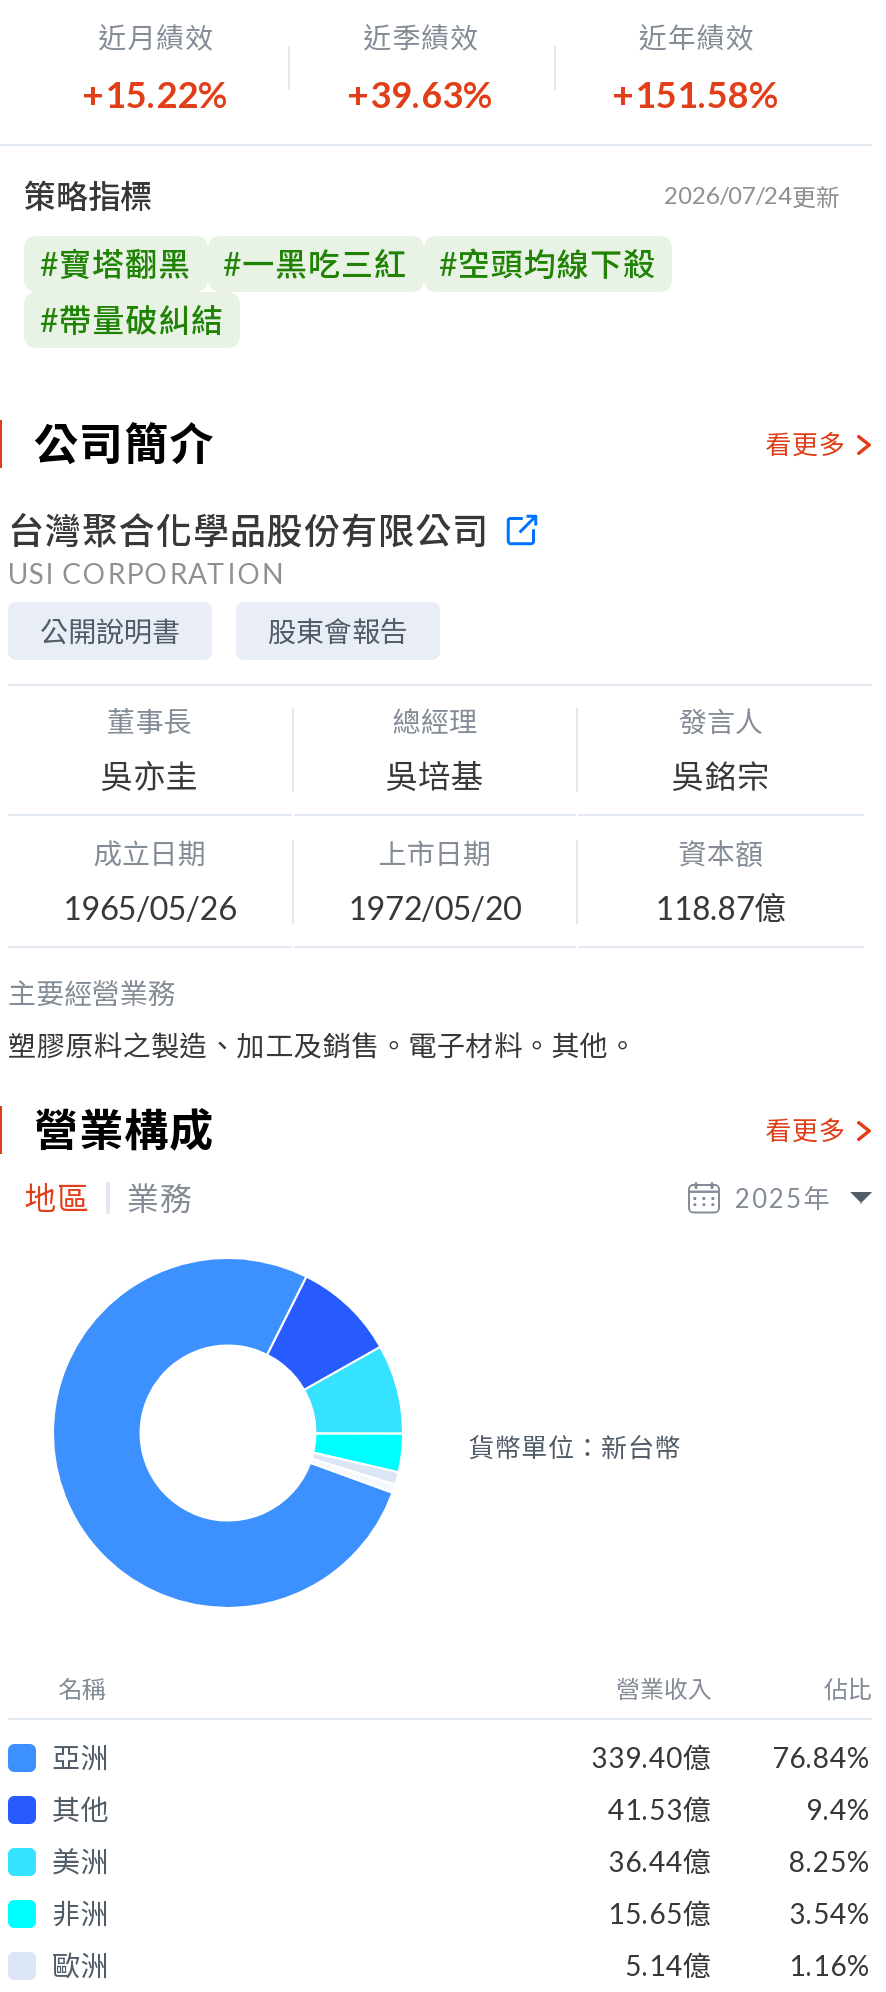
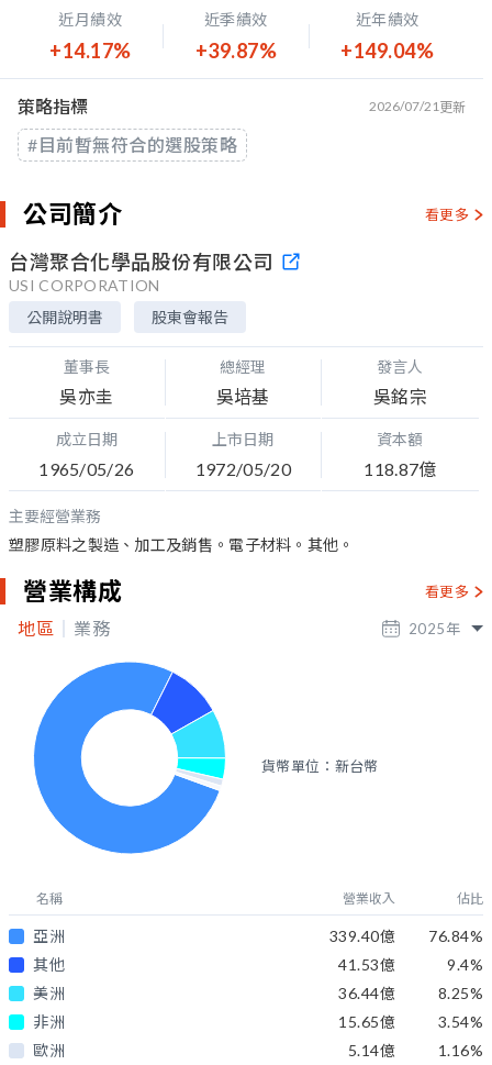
- +15.22%
+ +14.17%

- +39.63%
+ +39.87%

- +151.58%
+ +149.04%

- 2026/07/24更新
- #寶塔翻黑
- #一黑吃三紅
- #空頭均線下殺
- #帶量破糾結
+ 2026/07/21更新
+ #目前暫無符合的選股策略
